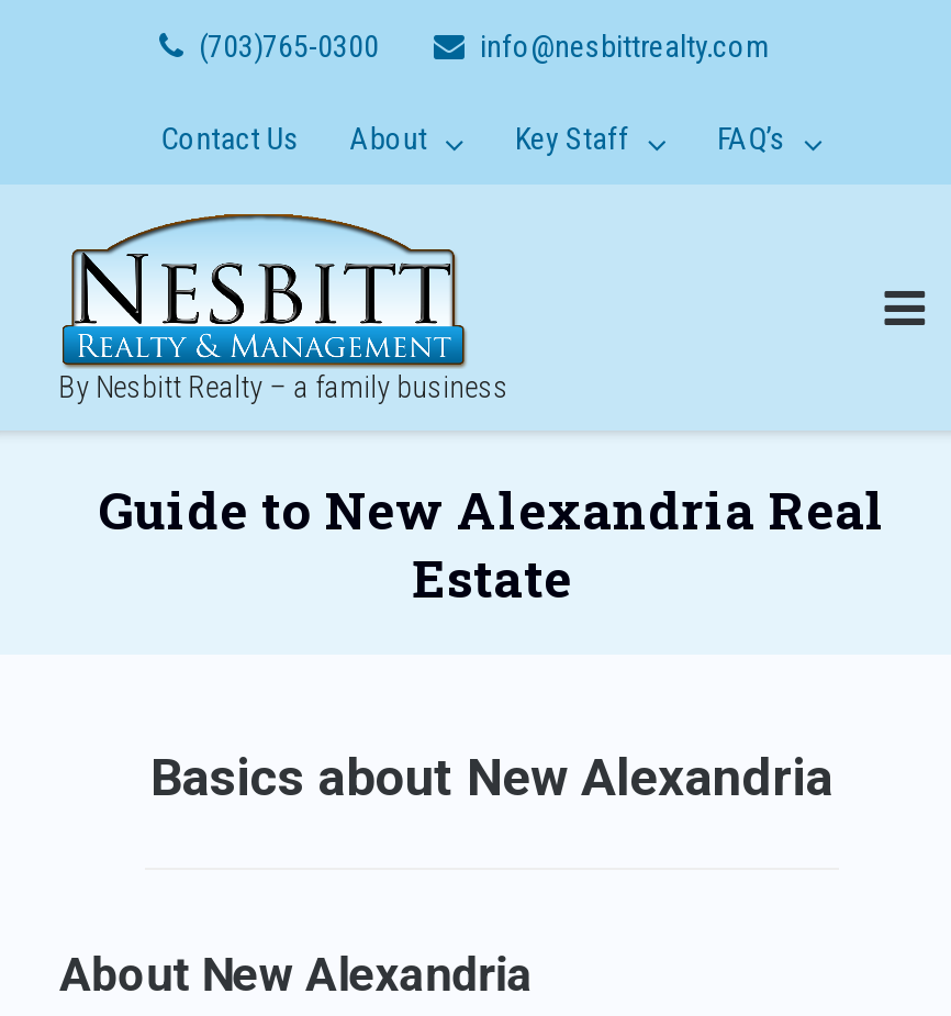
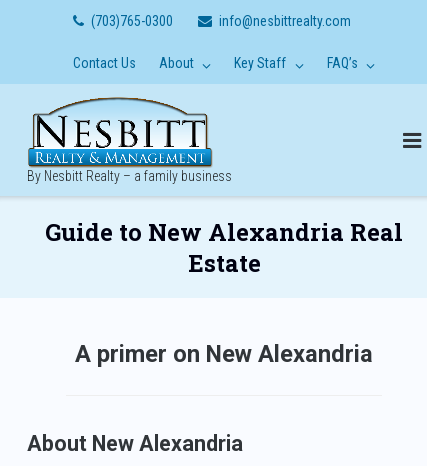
- Basics about New Alexandria
+ A primer on New Alexandria
